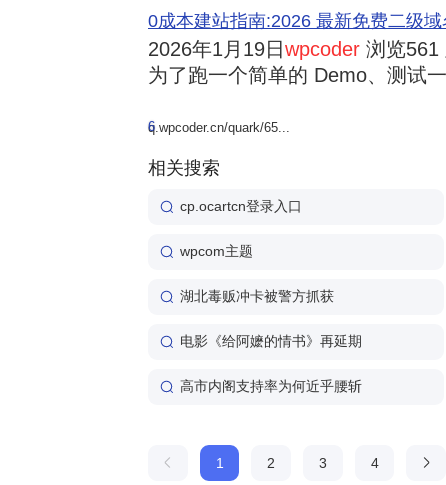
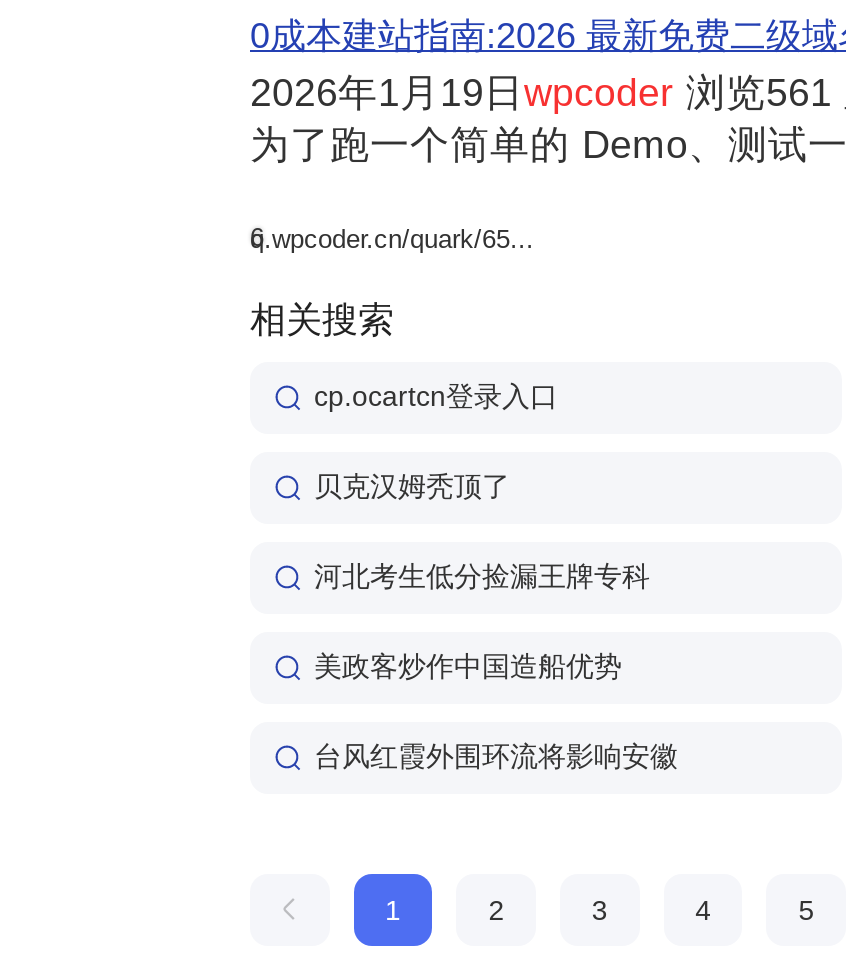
- wpcom主题
+ 贝克汉姆秃顶了

- 湖北毒贩冲卡被警方抓获
+ 河北考生低分捡漏王牌专科

- 电影《给阿嬷的情书》再延期
+ 美政客炒作中国造船优势

- 高市内阁支持率为何近乎腰斩
+ 台风红霞外围环流将影响安徽

+ 5
